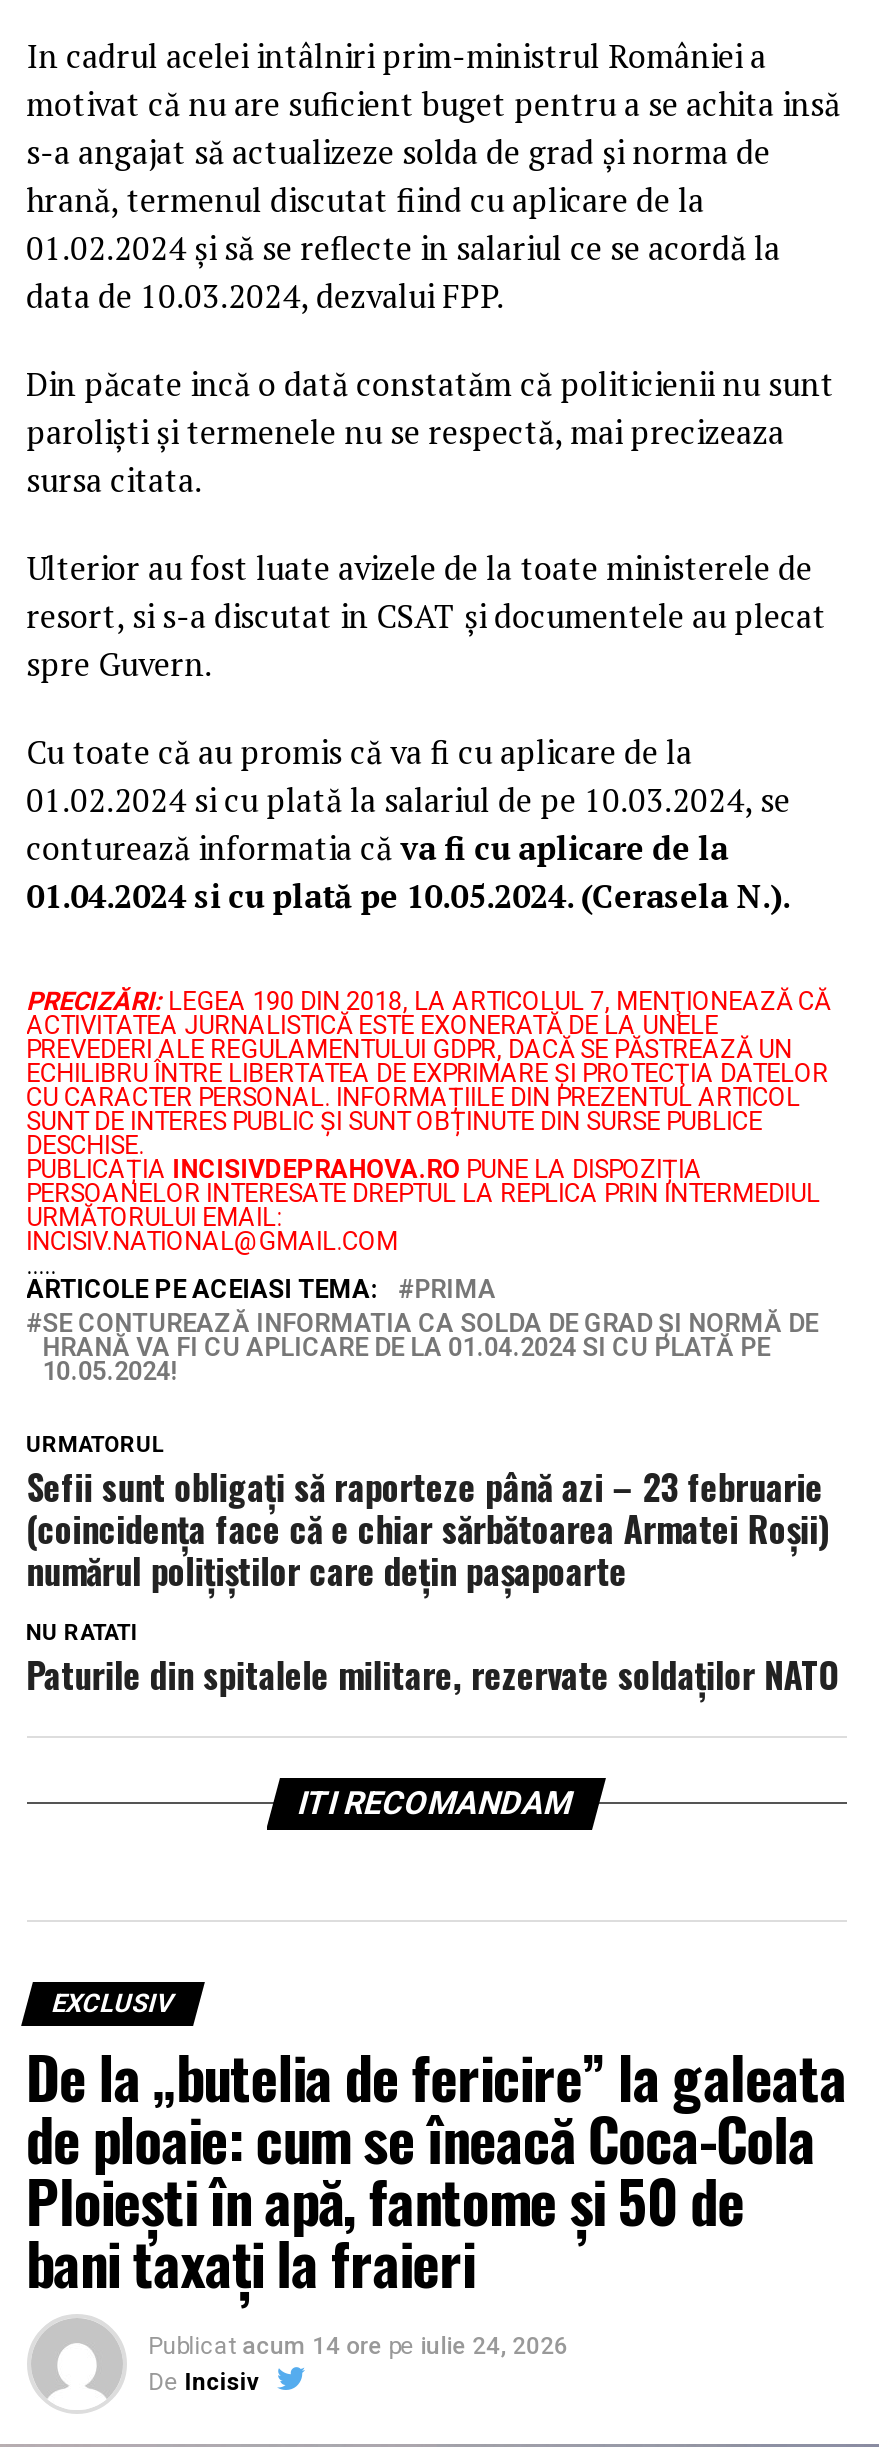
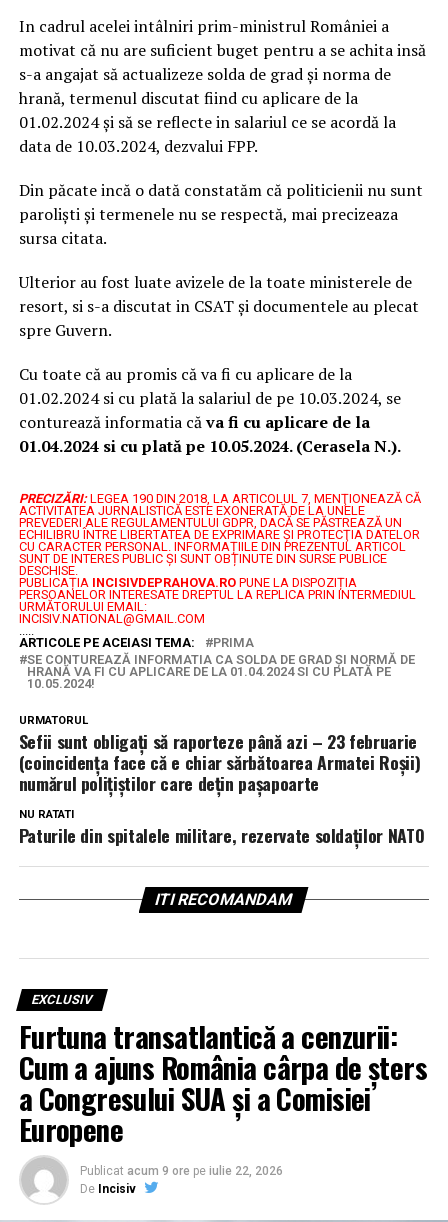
- De la „butelia de fericire” la galeata
- de ploaie: cum se îneacă Coca-Cola
- Ploiești în apă, fantome și 50 de
- bani taxați la fraieri
- Publicat acum 14 ore pe iulie 24, 2026
+ Furtuna transatlantică a cenzurii:
+ Cum a ajuns România cârpa de șters
+ a Congresului SUA și a Comisiei
+ Europene
+ Publicat acum 9 ore pe iulie 22, 2026
